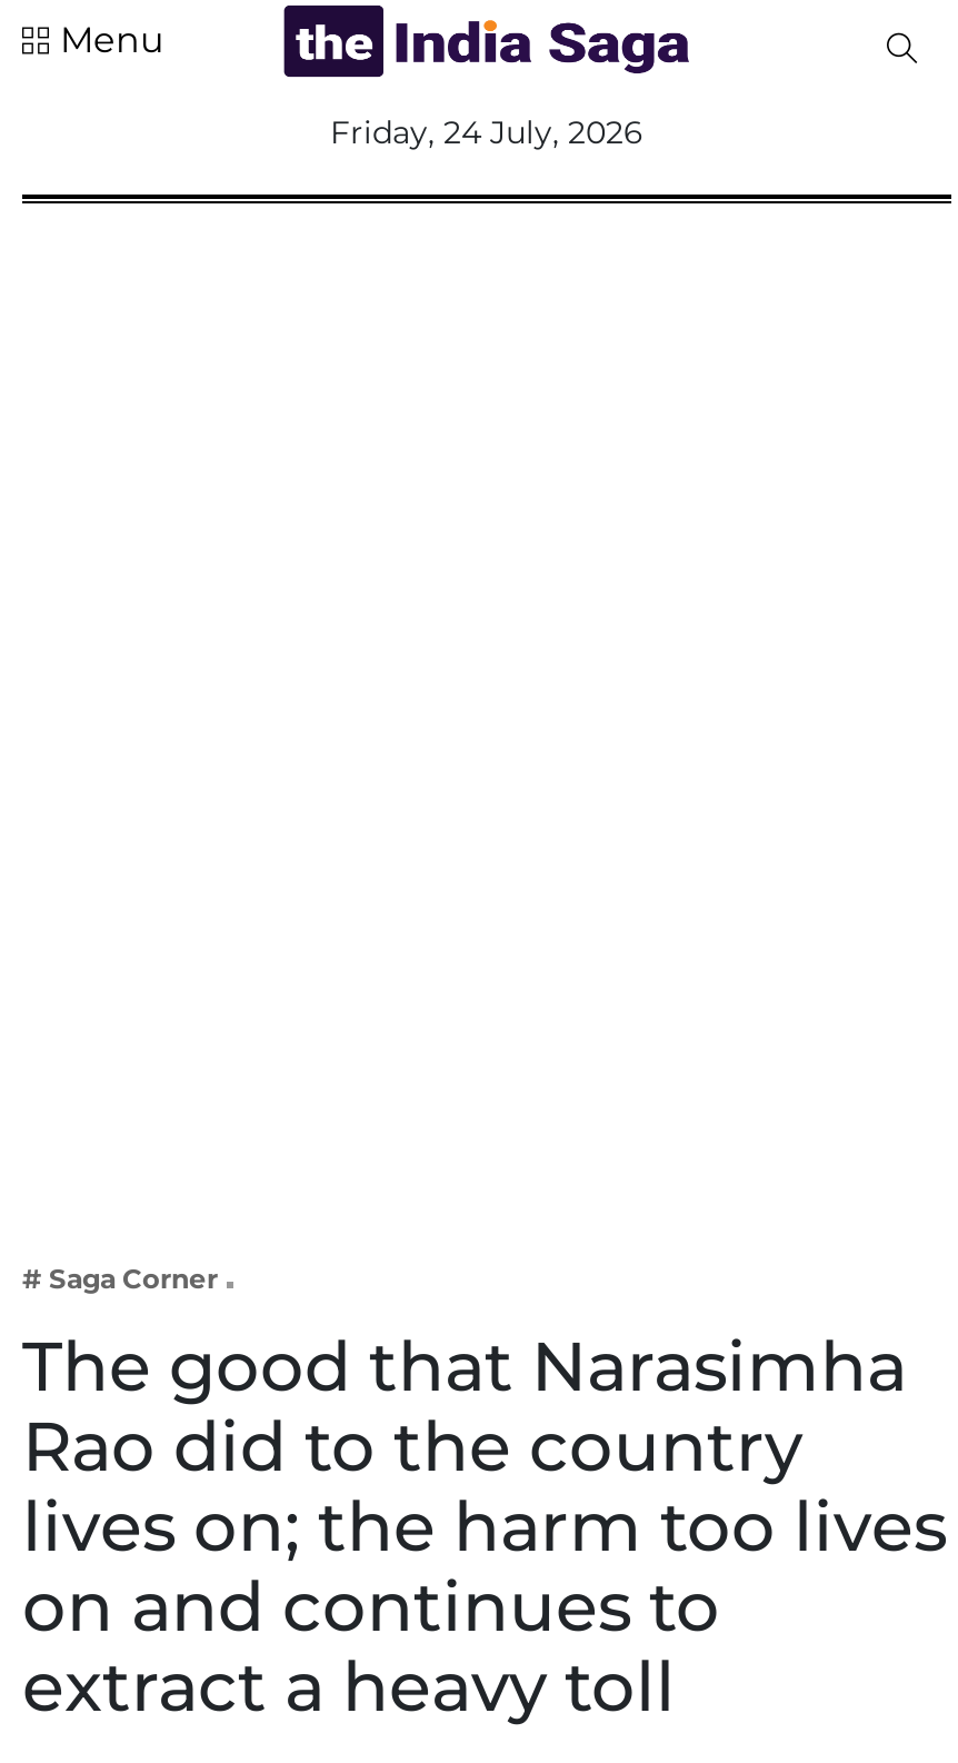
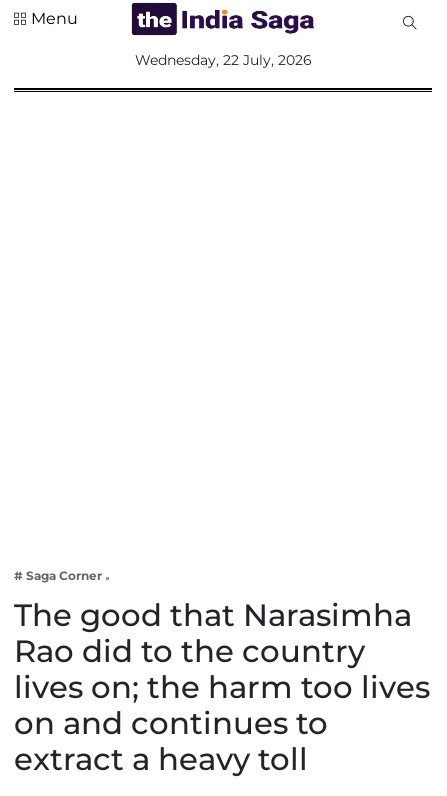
- Friday, 24 July, 2026
+ Wednesday, 22 July, 2026
